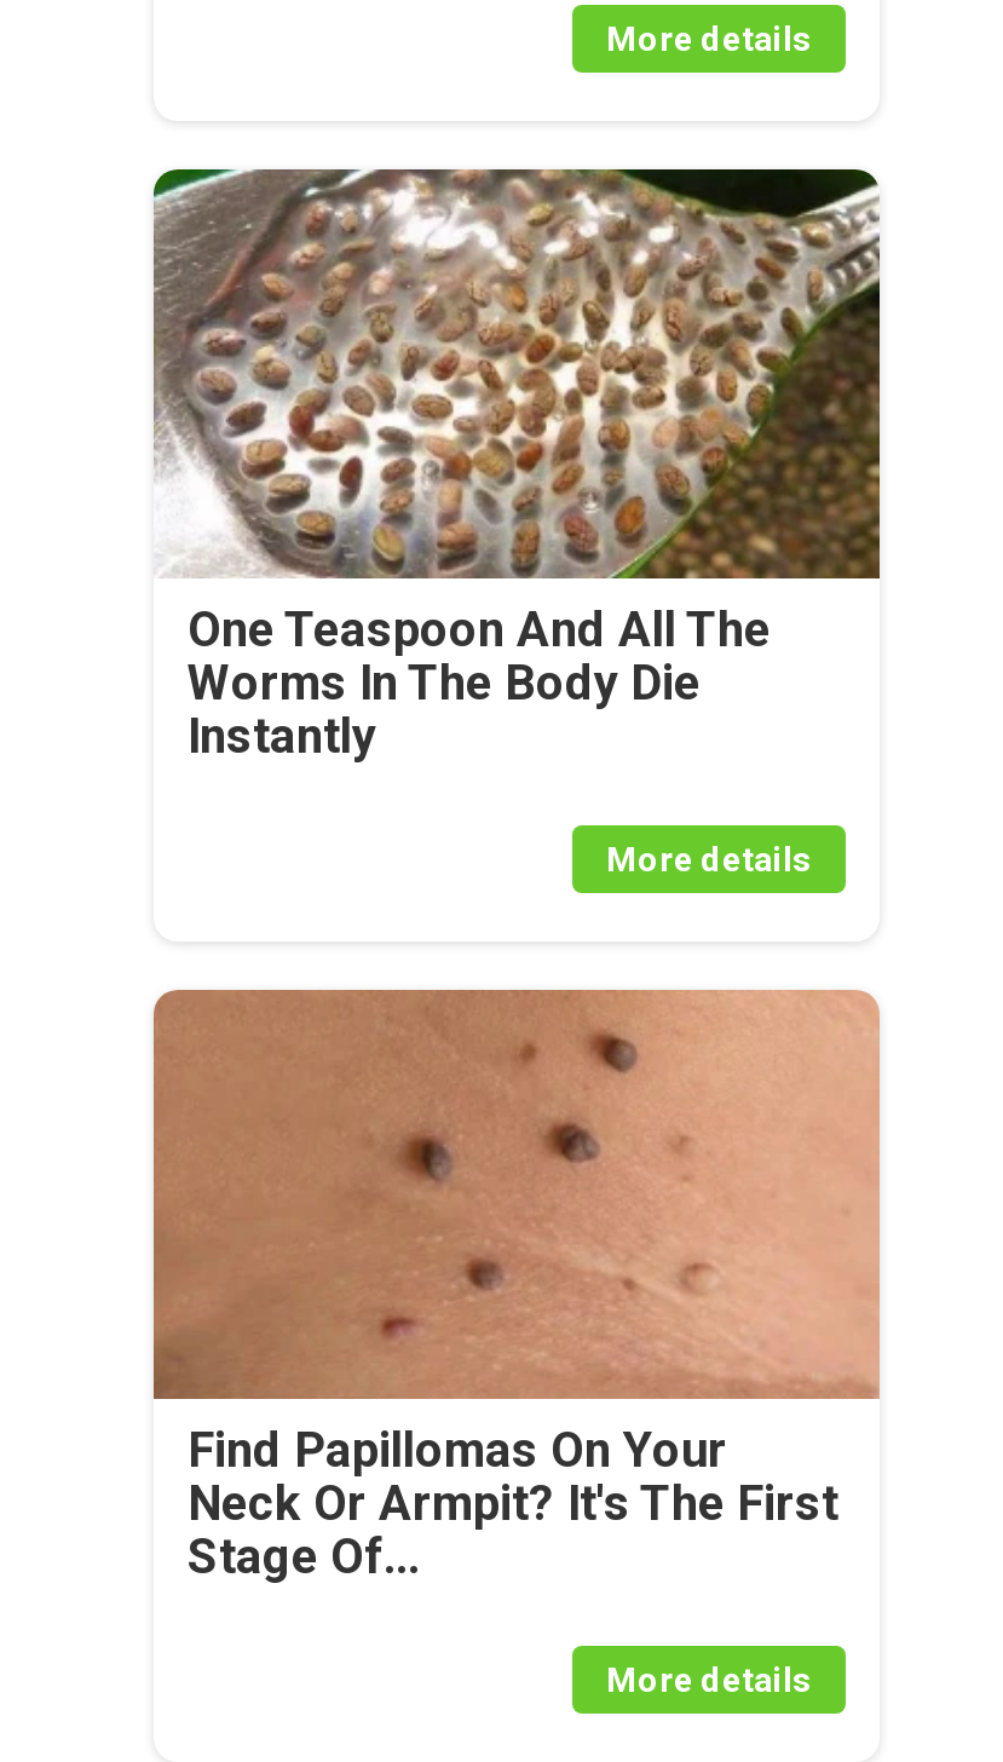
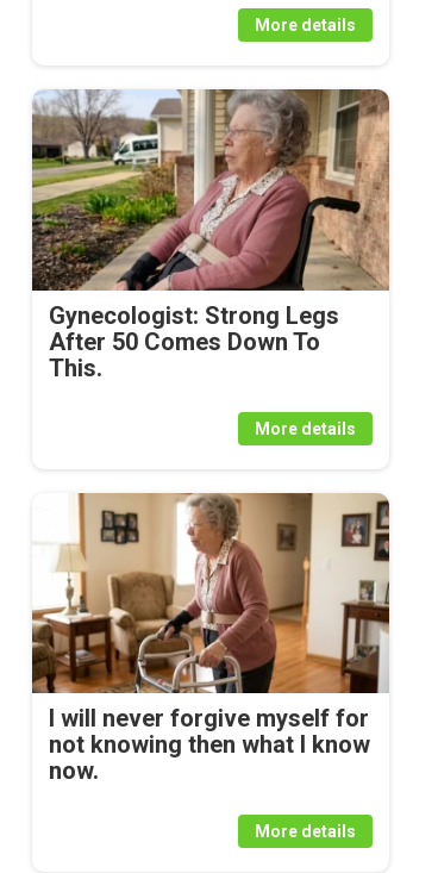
- [image]
- One Teaspoon And All The
- Worms In The Body Die
- Instantly
+ [image]
+ Gynecologist: Strong Legs
+ After 50 Comes Down To
+ This.

- [image]
- Find Papillomas On Your
- Neck Or Armpit? It's The First
- Stage Of...
+ [image]
+ I will never forgive myself for
+ not knowing then what I know
+ now.
